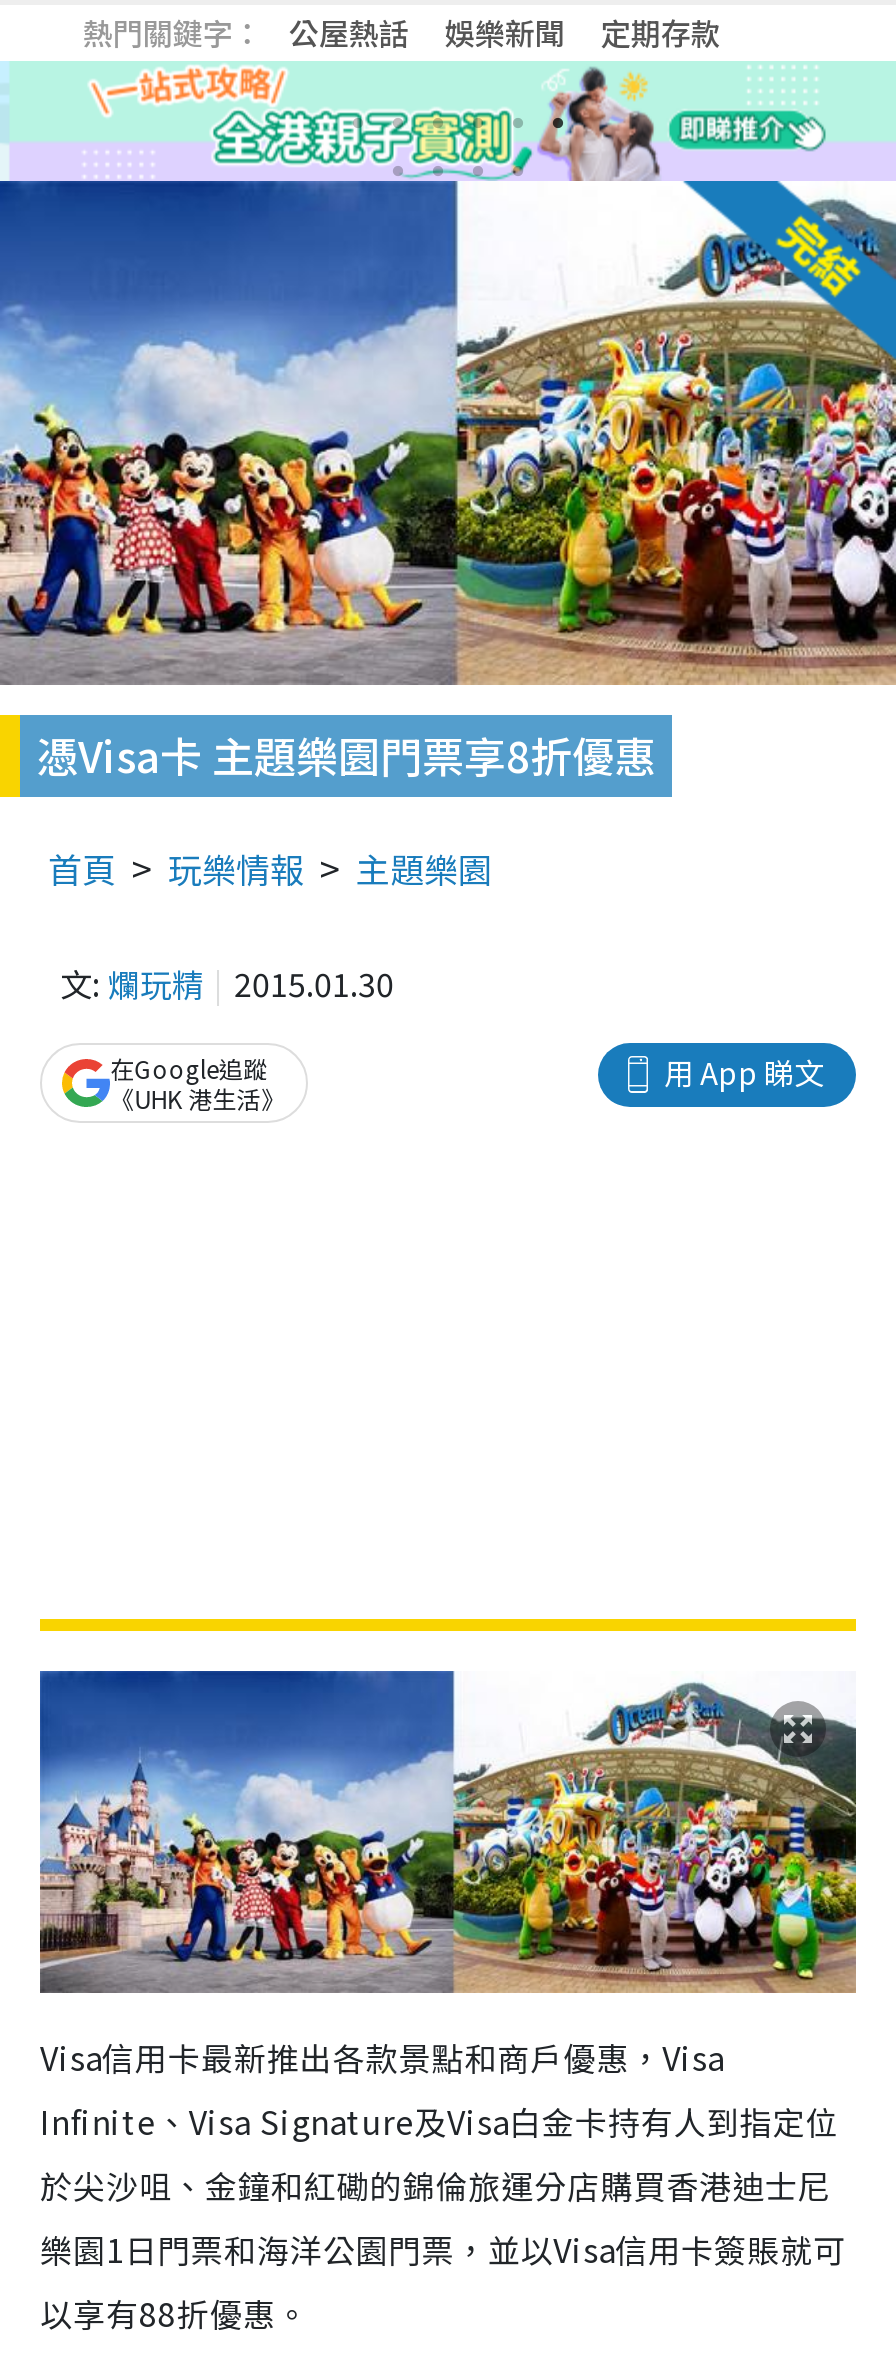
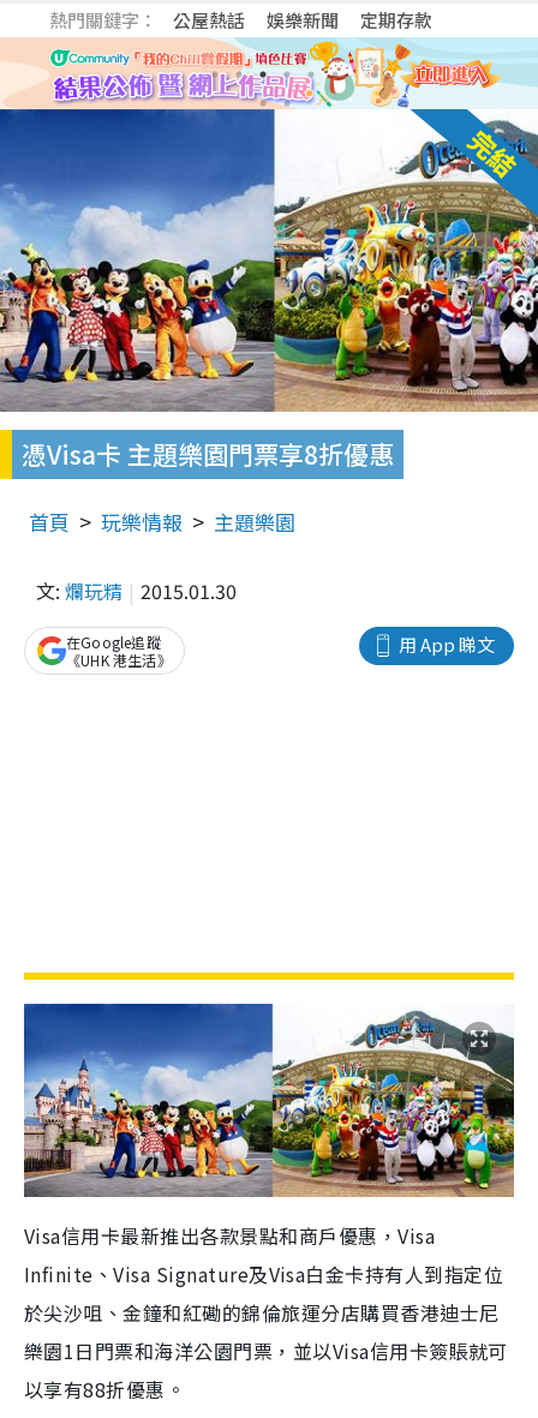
- [image]
+ [image]
